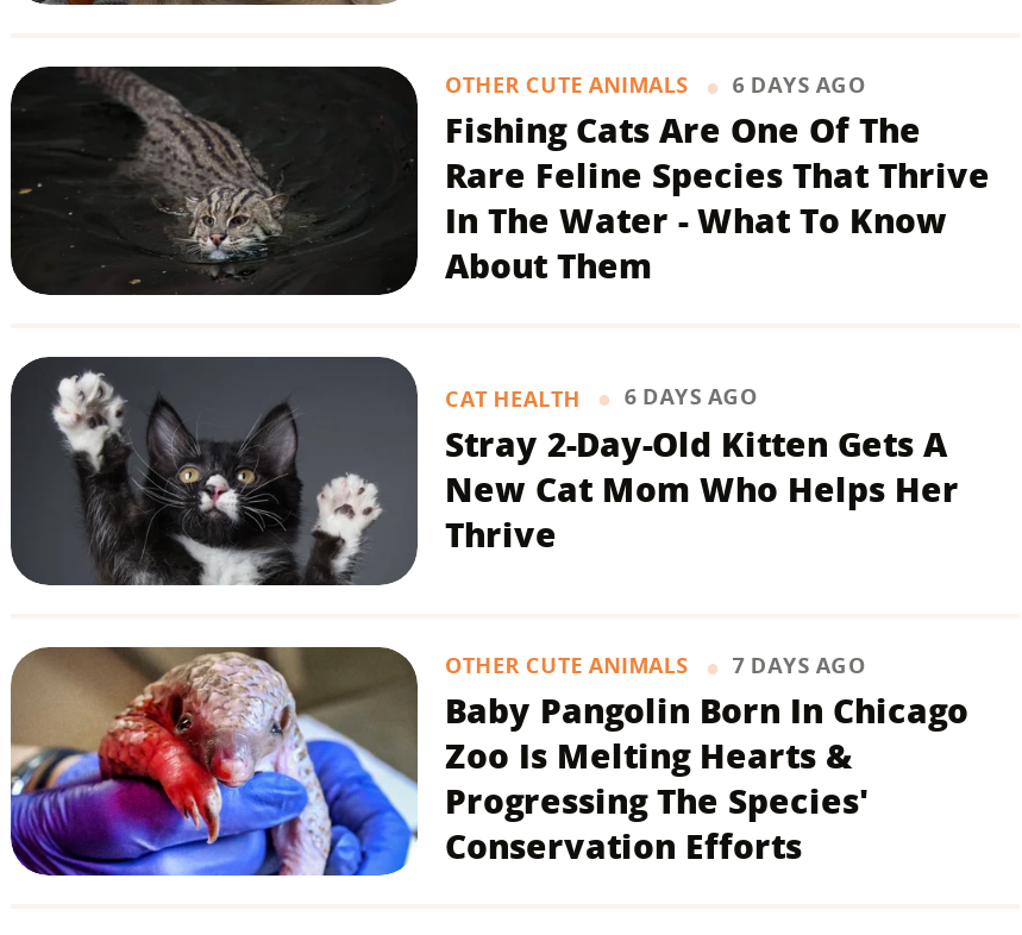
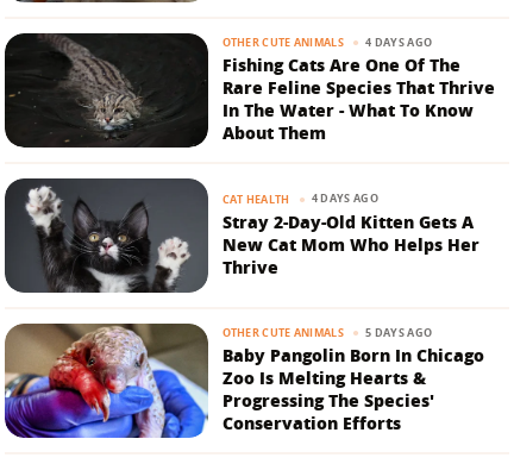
- OTHER CUTE ANIMALS 6 DAYS AGO
+ OTHER CUTE ANIMALS 4 DAYS AGO

- CAT HEALTH 6 DAYS AGO
+ CAT HEALTH 4 DAYS AGO

- OTHER CUTE ANIMALS 7 DAYS AGO
+ OTHER CUTE ANIMALS 5 DAYS AGO
